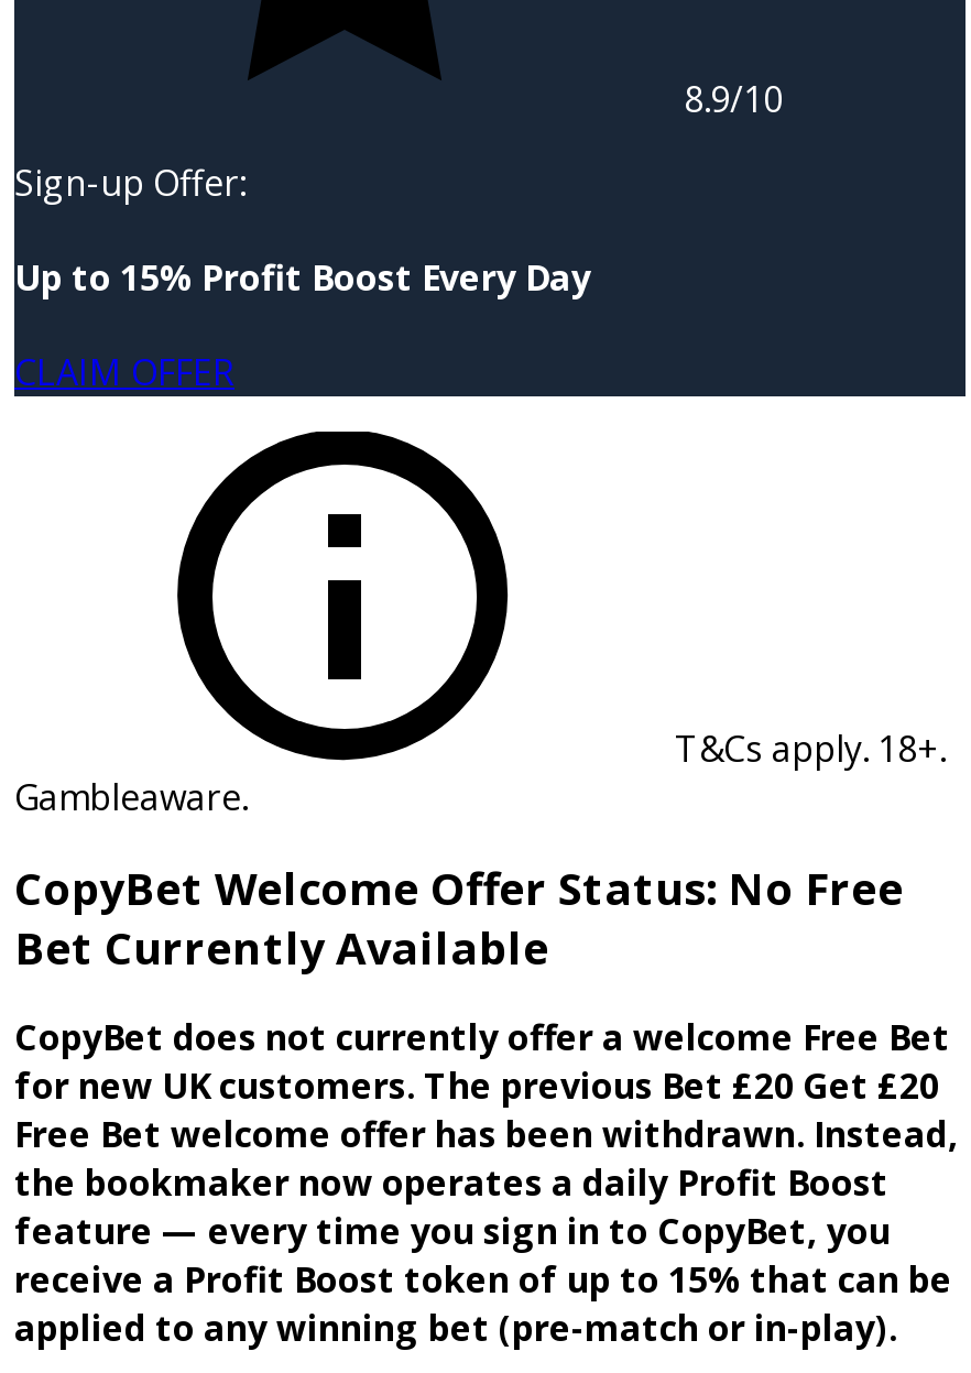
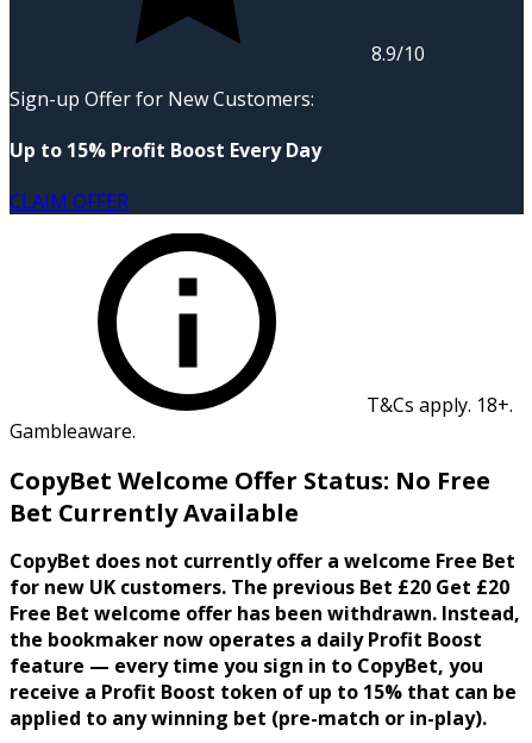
- Sign-up Offer:
+ Sign-up Offer for New Customers:
